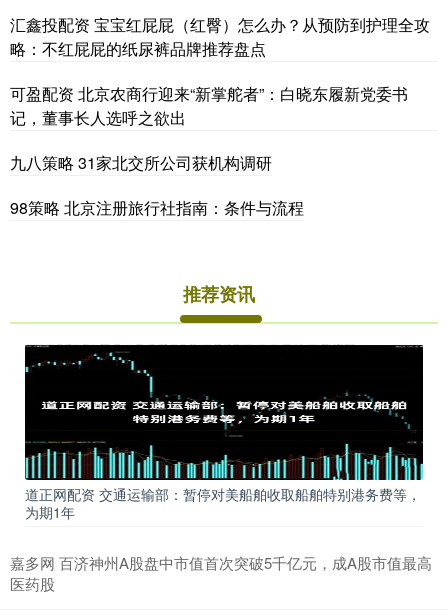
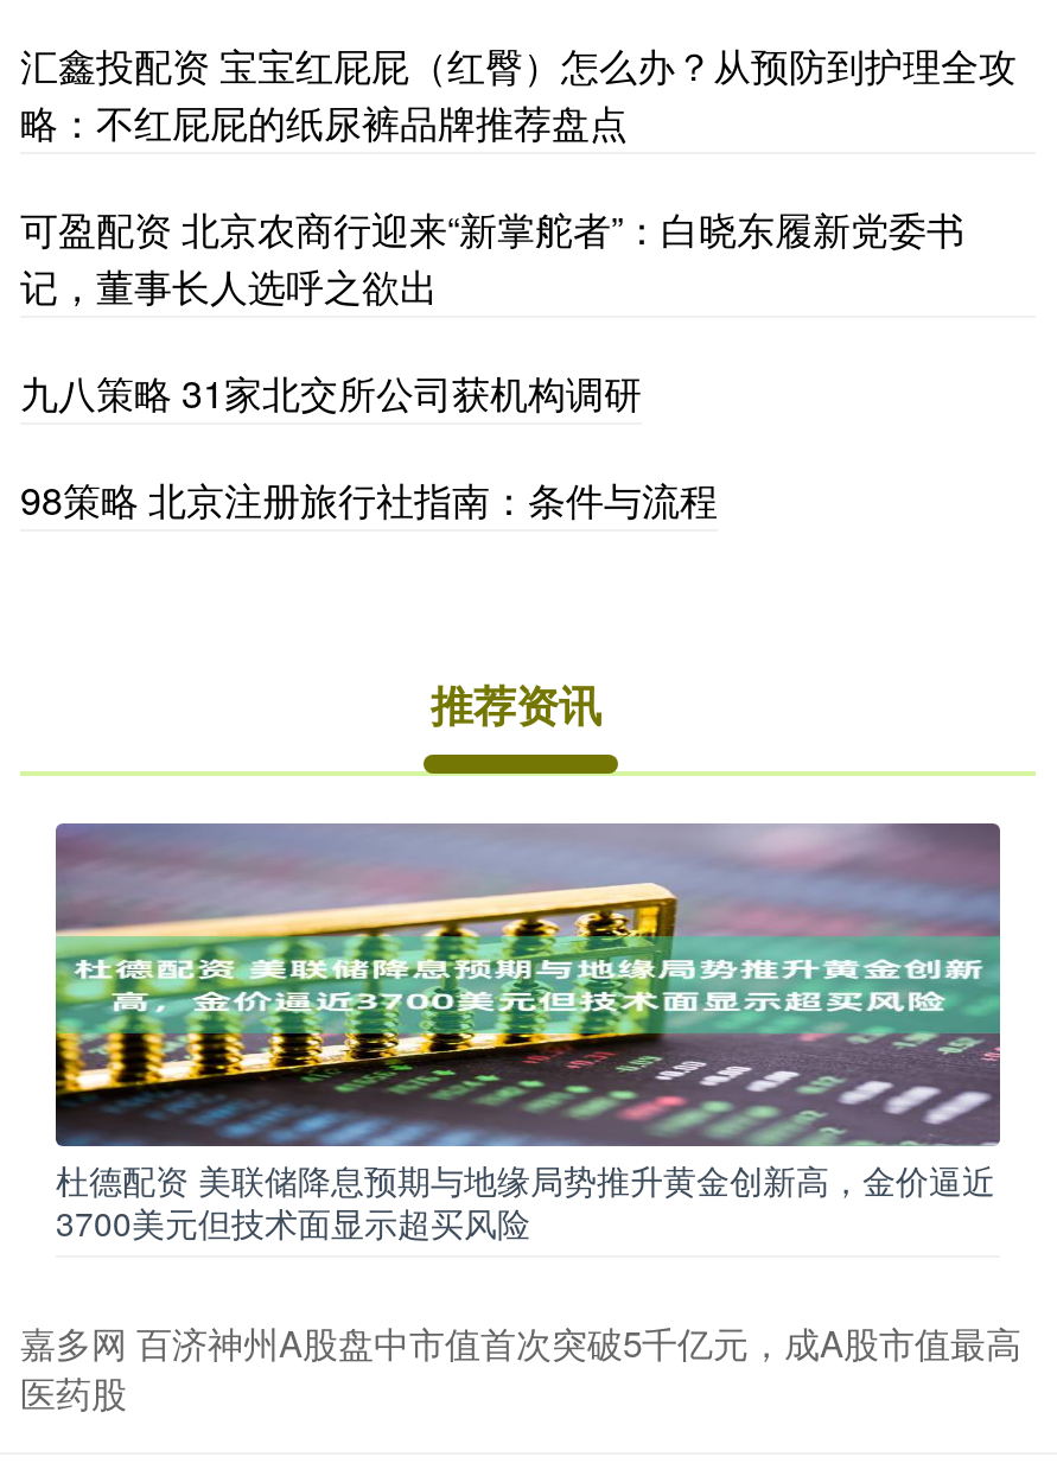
- [image]
- 道正网配资 交通运输部：暂停对美船舶收取船舶特别港务费等，
- 为期1年
+ [image]
+ 杜德配资 美联储降息预期与地缘局势推升黄金创新高，金价逼近
+ 3700美元但技术面显示超买风险
